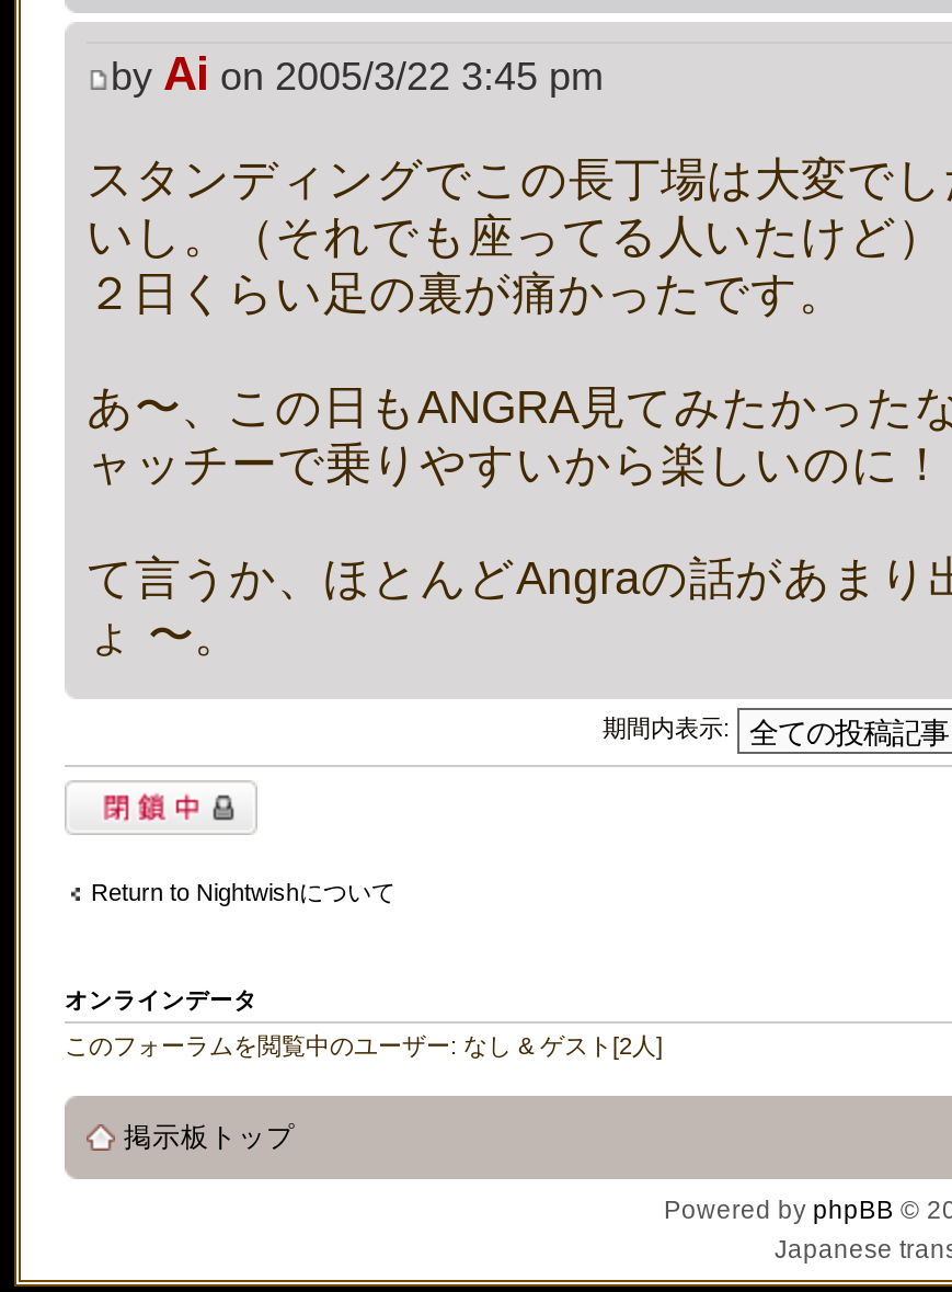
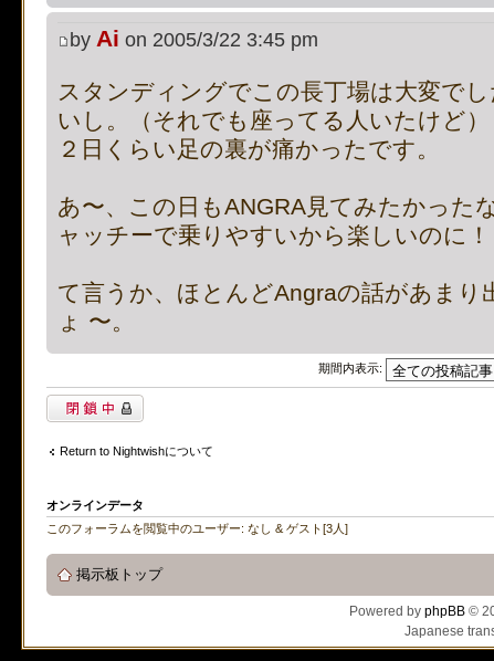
- このフォーラムを閲覧中のユーザー: なし & ゲスト[2人]
+ このフォーラムを閲覧中のユーザー: なし & ゲスト[3人]
